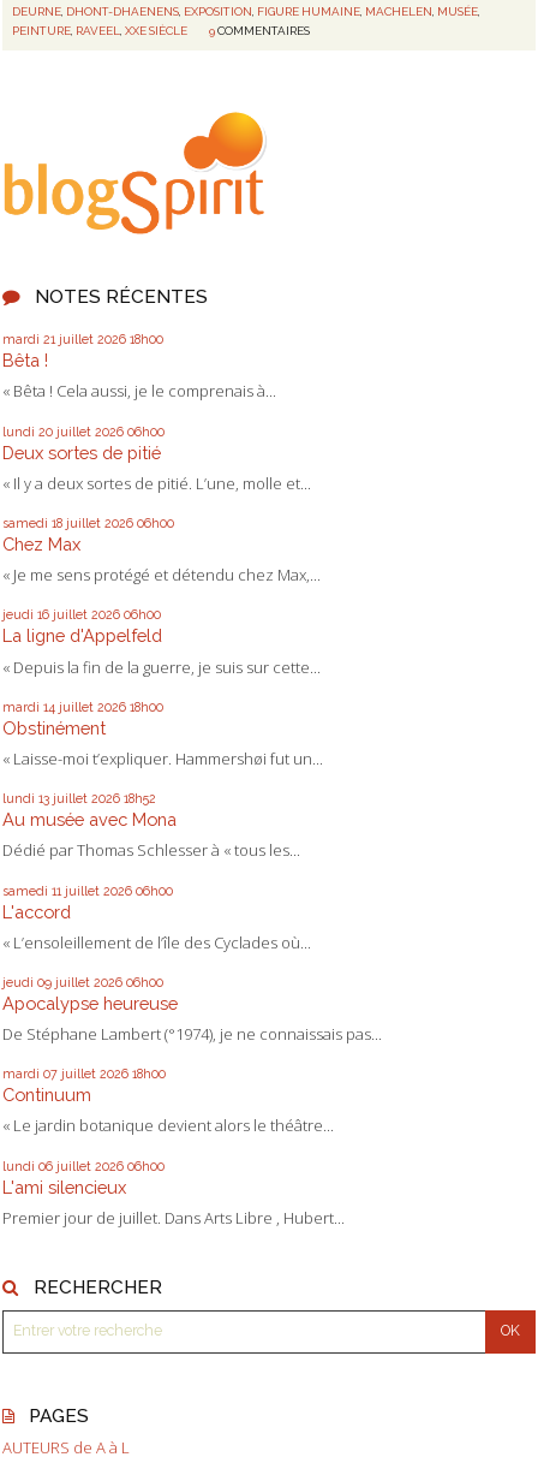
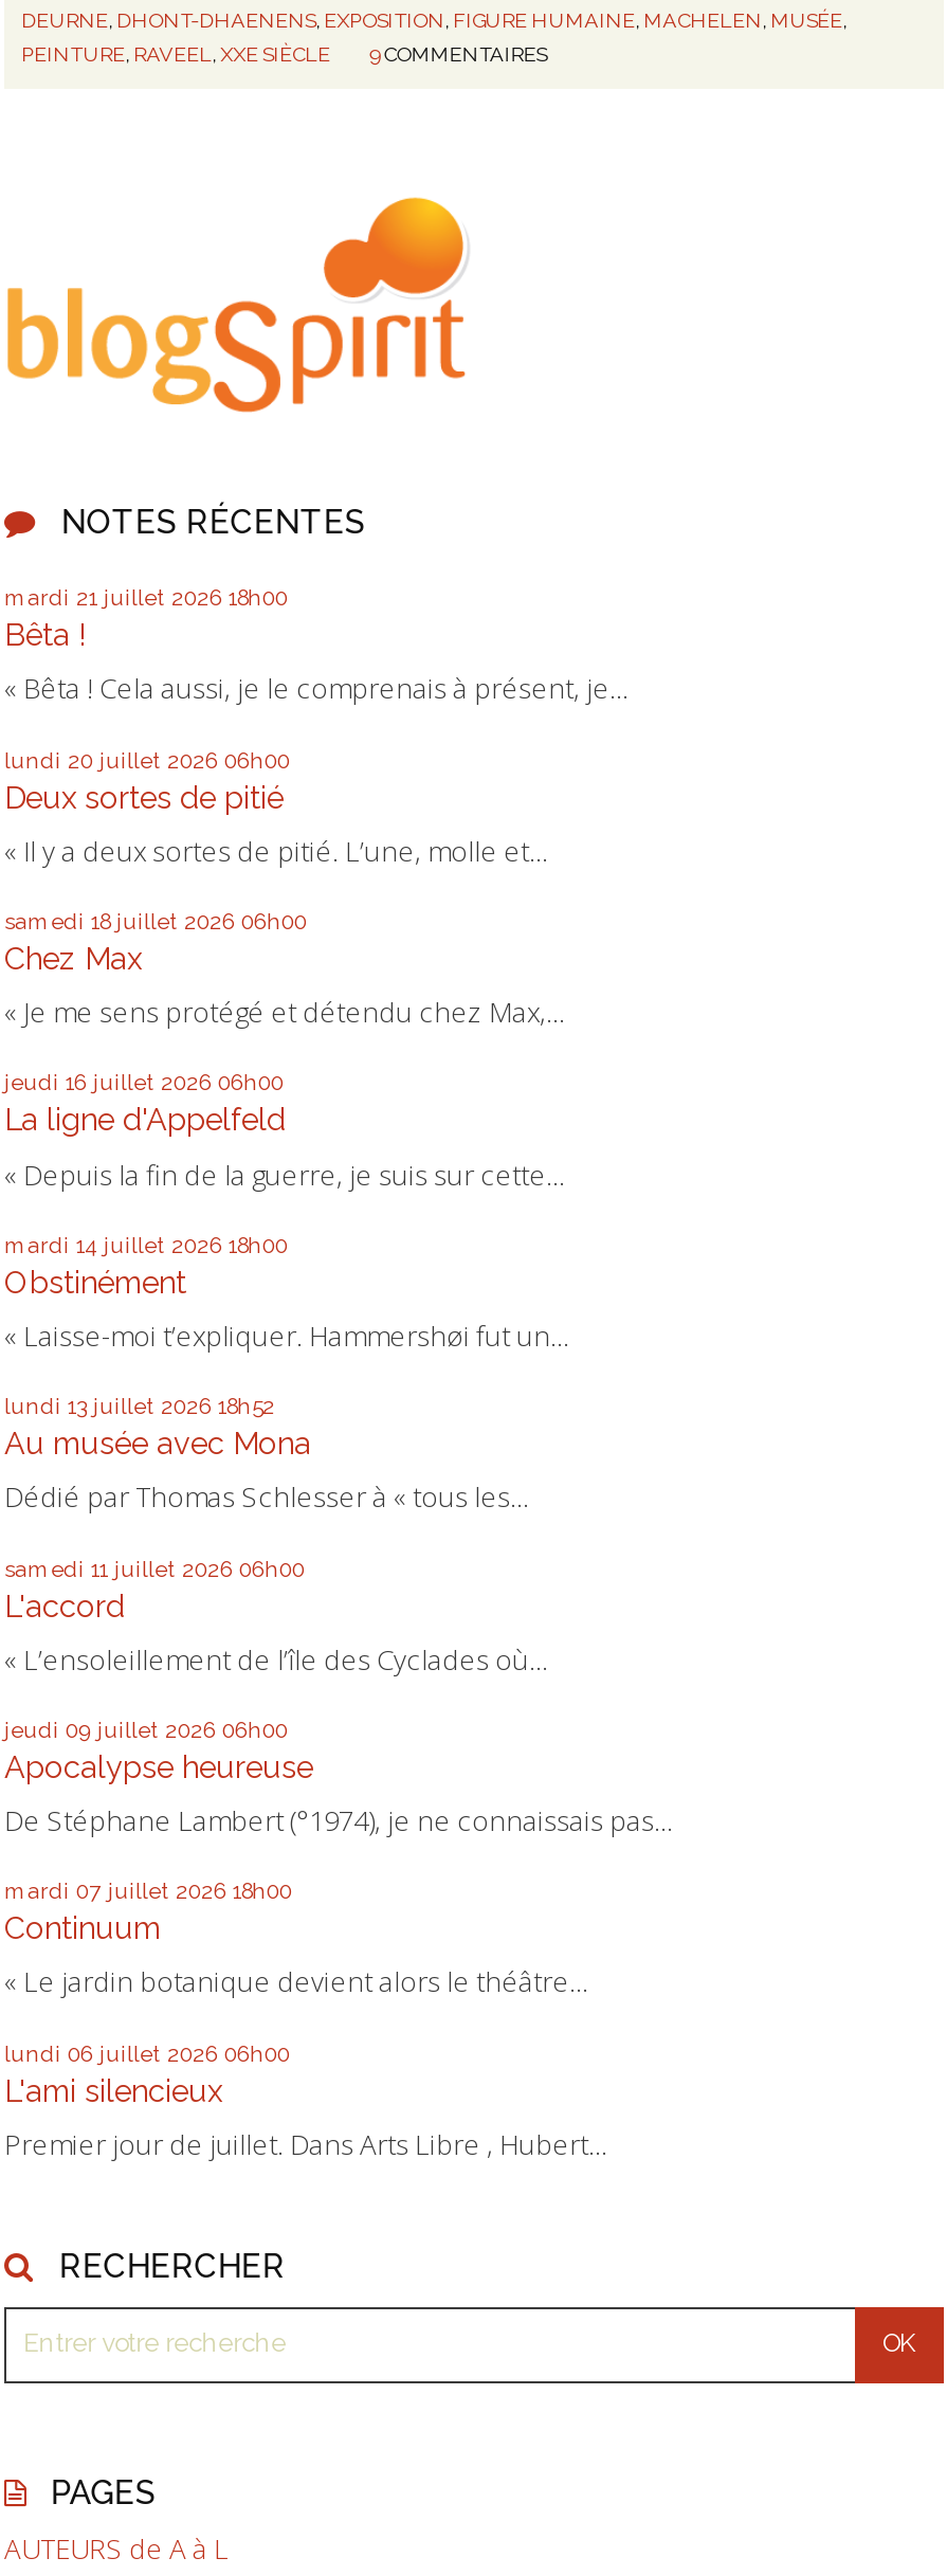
- « Bêta ! Cela aussi, je le comprenais à...
+ « Bêta ! Cela aussi, je le comprenais à présent, je...
